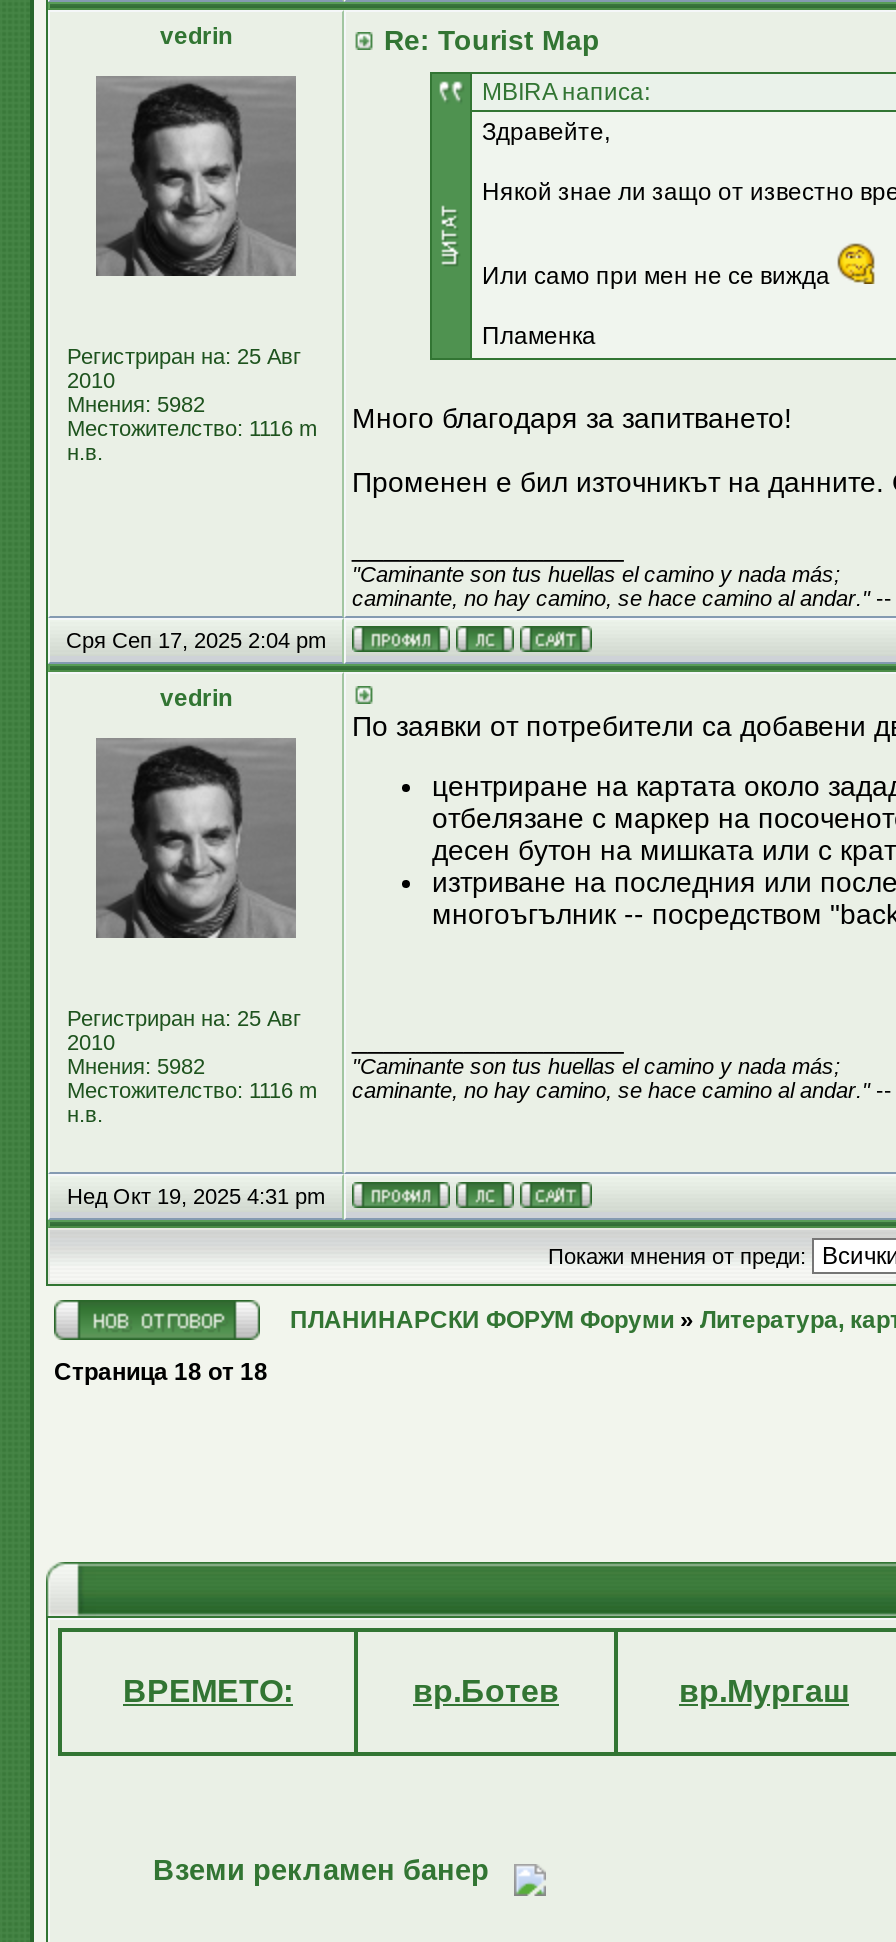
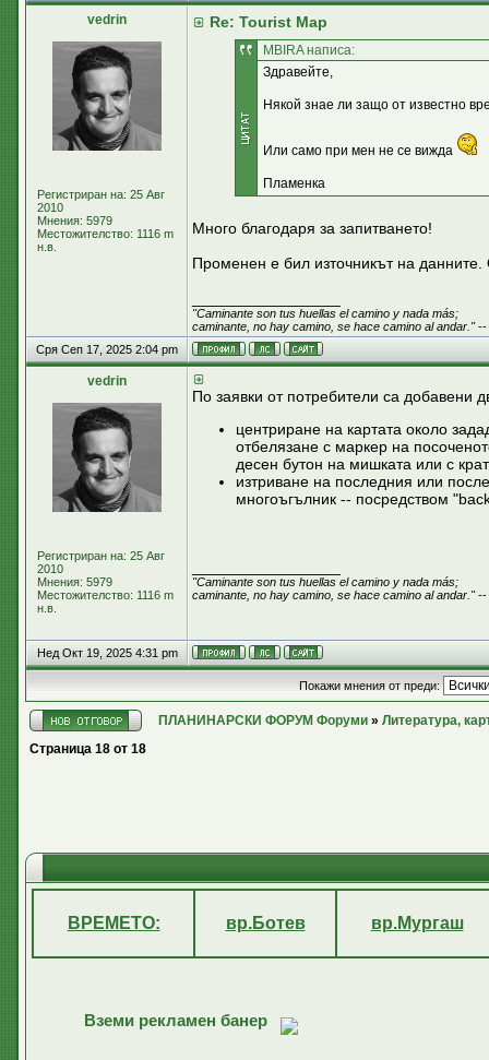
- Мнения: 5982
+ Мнения: 5979

- Мнения: 5982
+ Мнения: 5979
